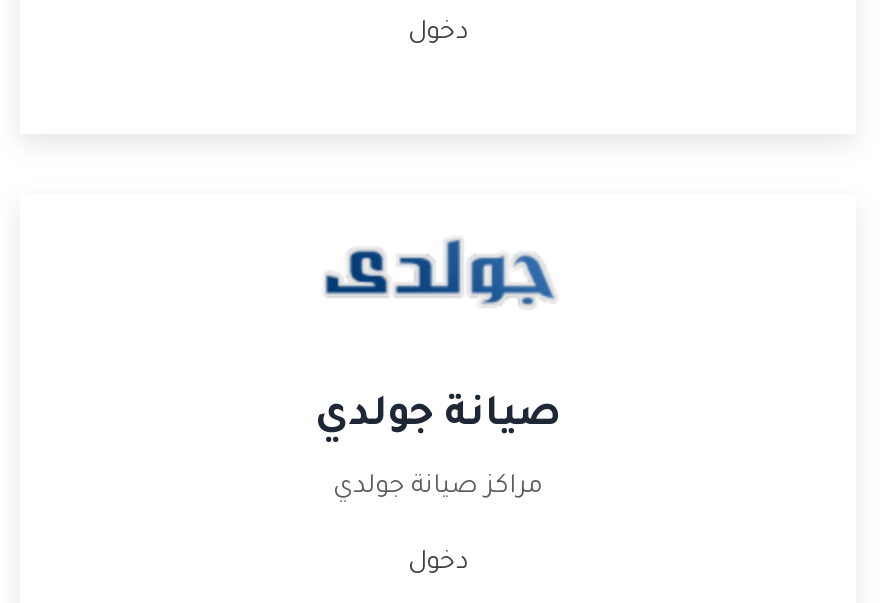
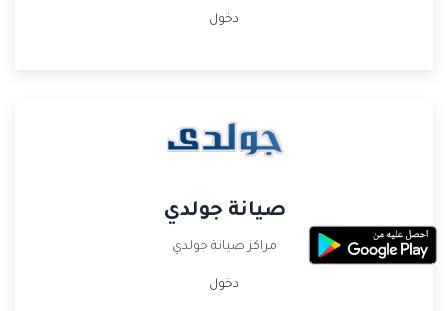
+ [image]
